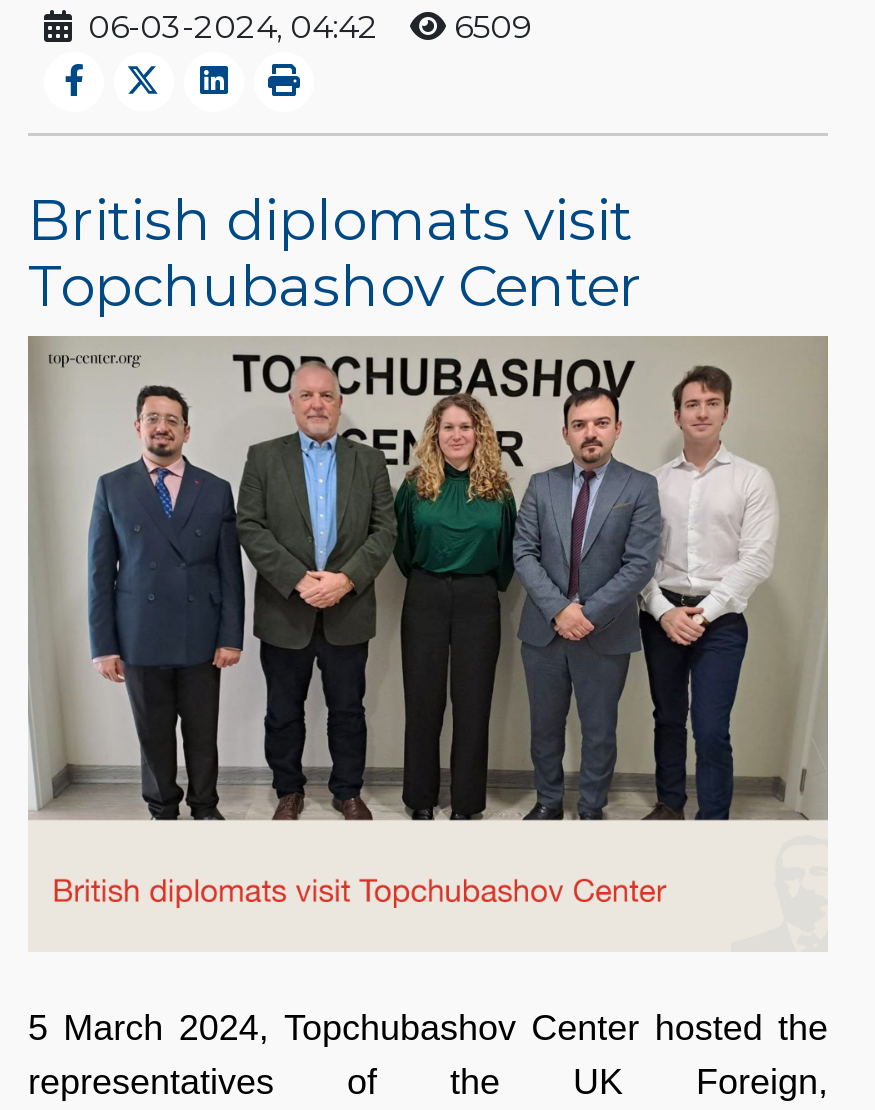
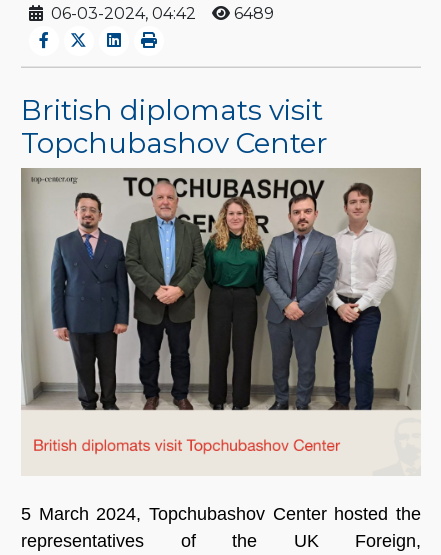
- 06-03-2024, 04:42 6509
+ 06-03-2024, 04:42 6489
